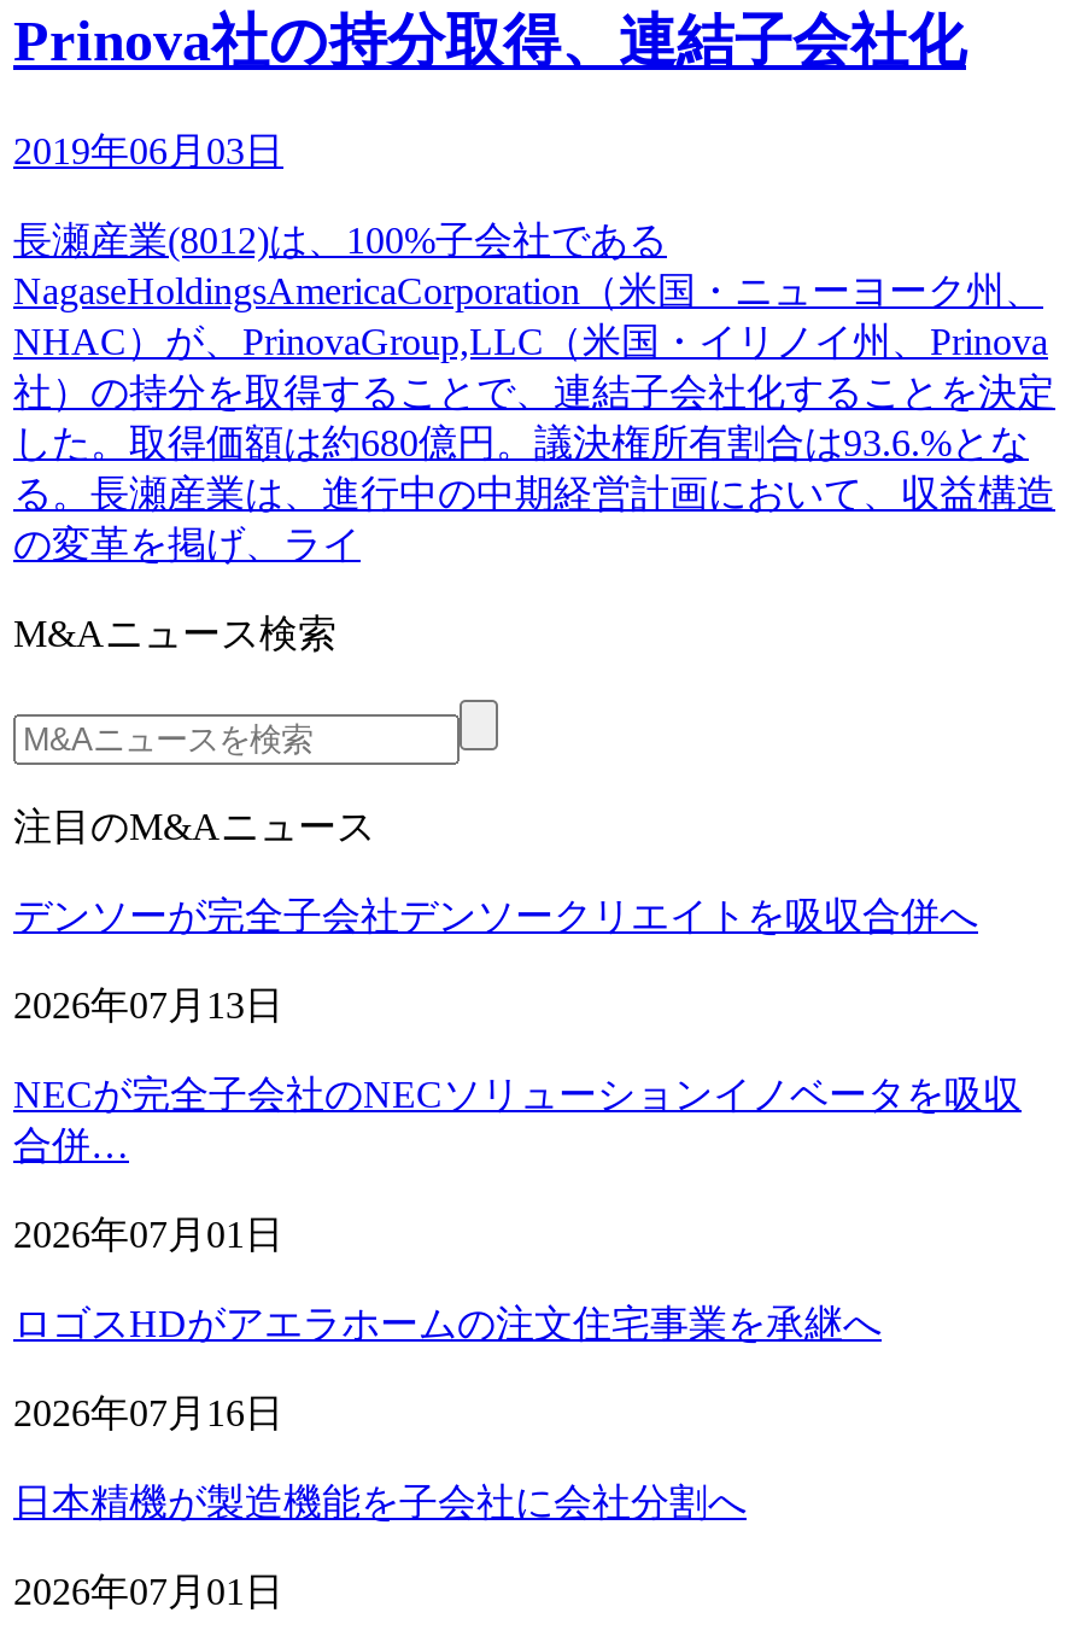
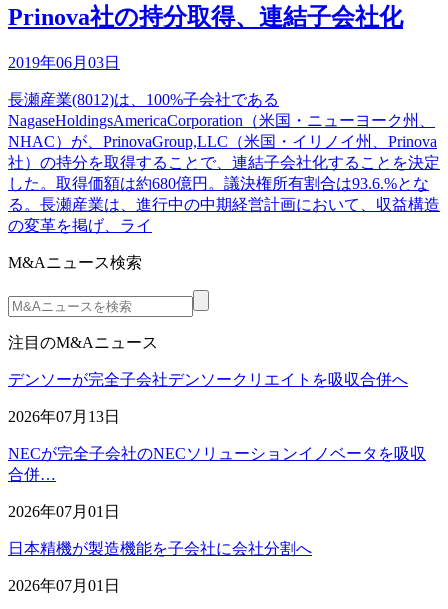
- ロゴスHDがアエラホームの注文住宅事業を承継へ
- 2026年07月16日
